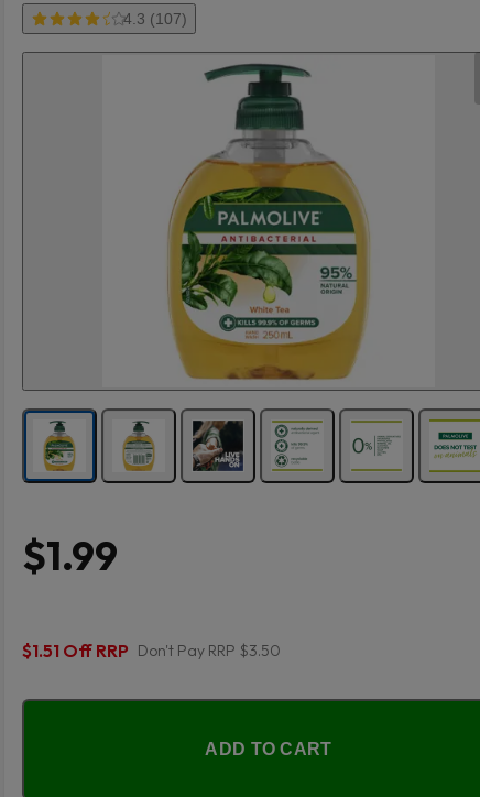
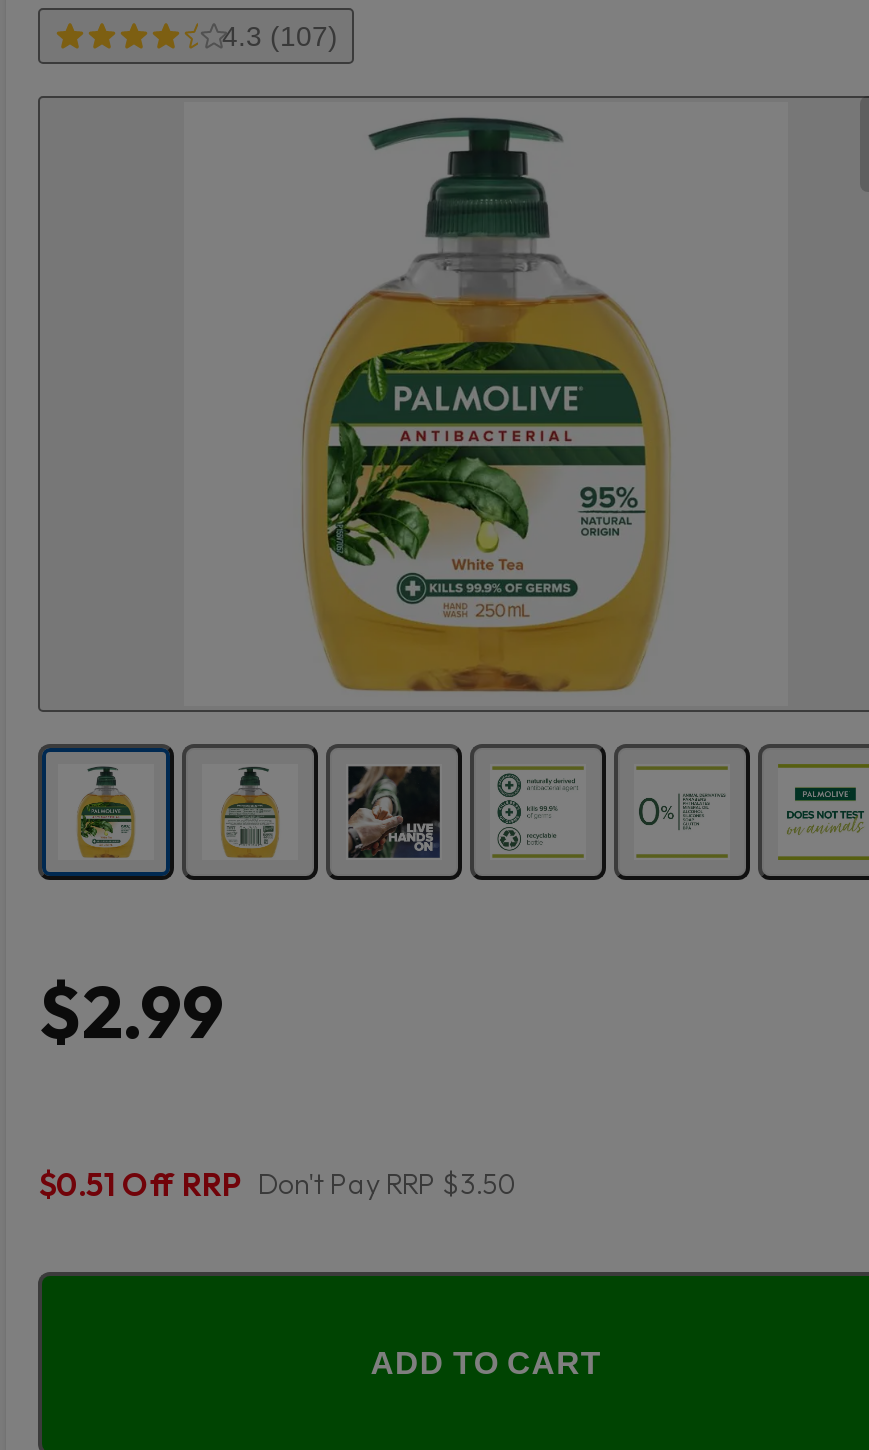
- $1.99
+ $2.99

- $1.51 Off RRP Don't Pay RRP $3.50
+ $0.51 Off RRP Don't Pay RRP $3.50
